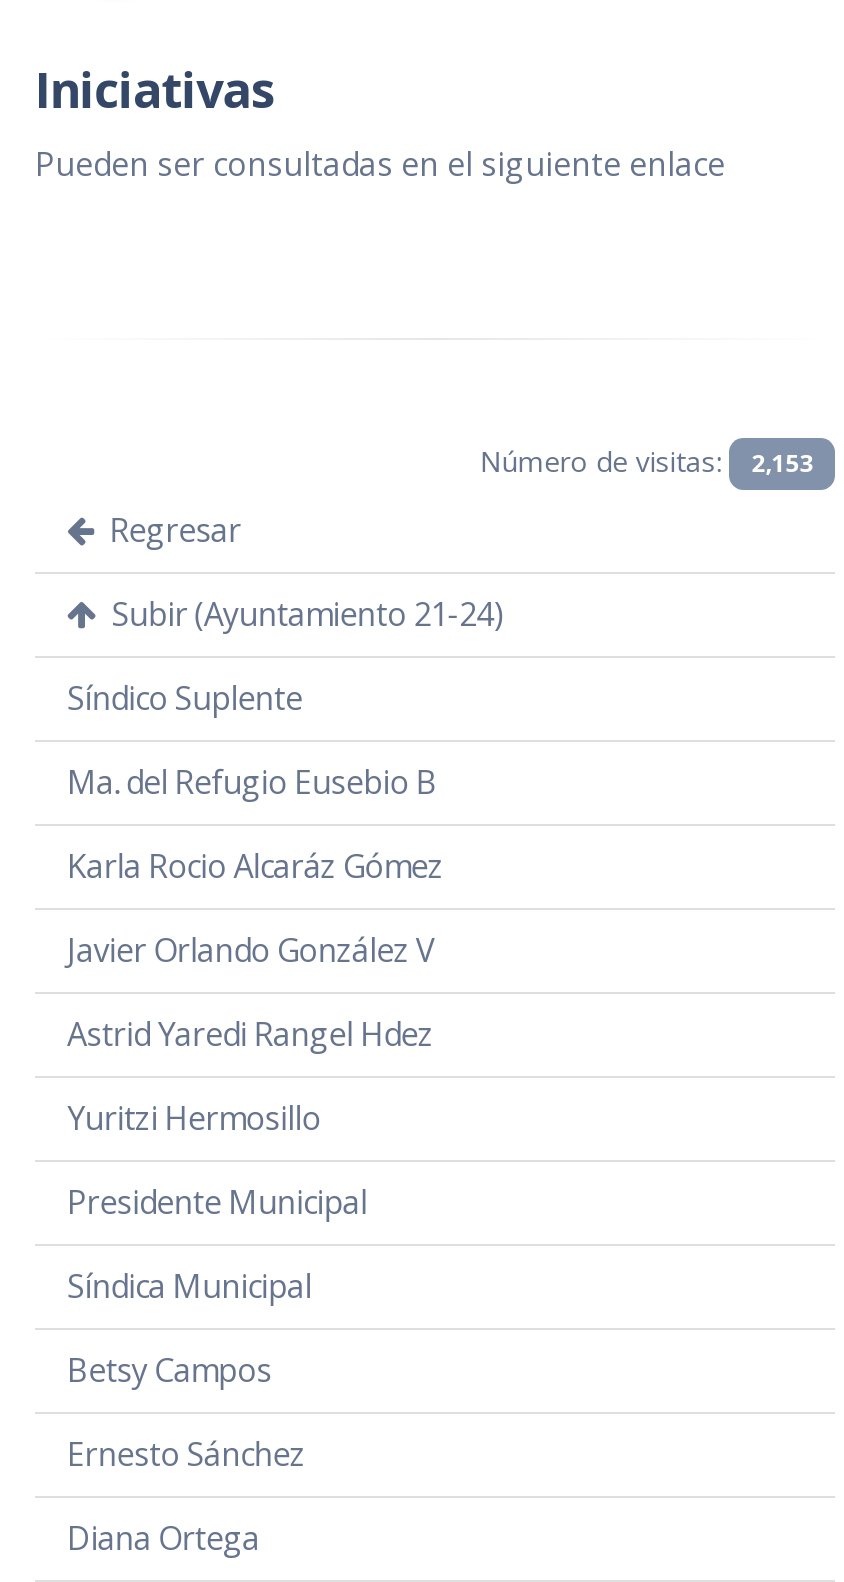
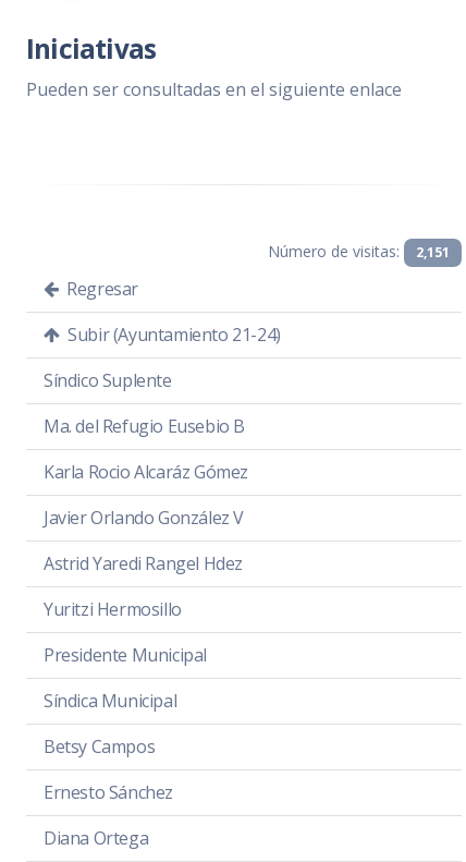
- Número de visitas: 2,153
+ Número de visitas: 2,151
